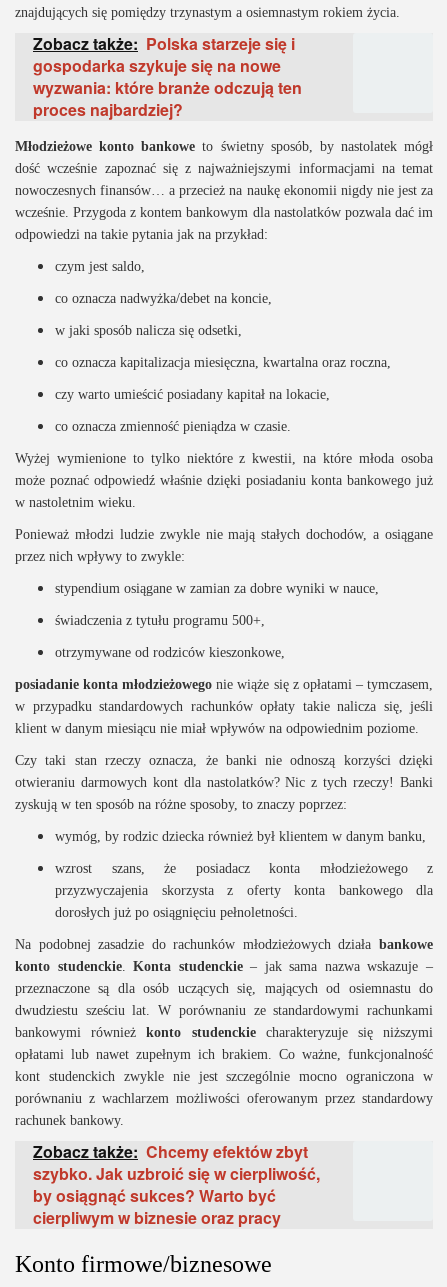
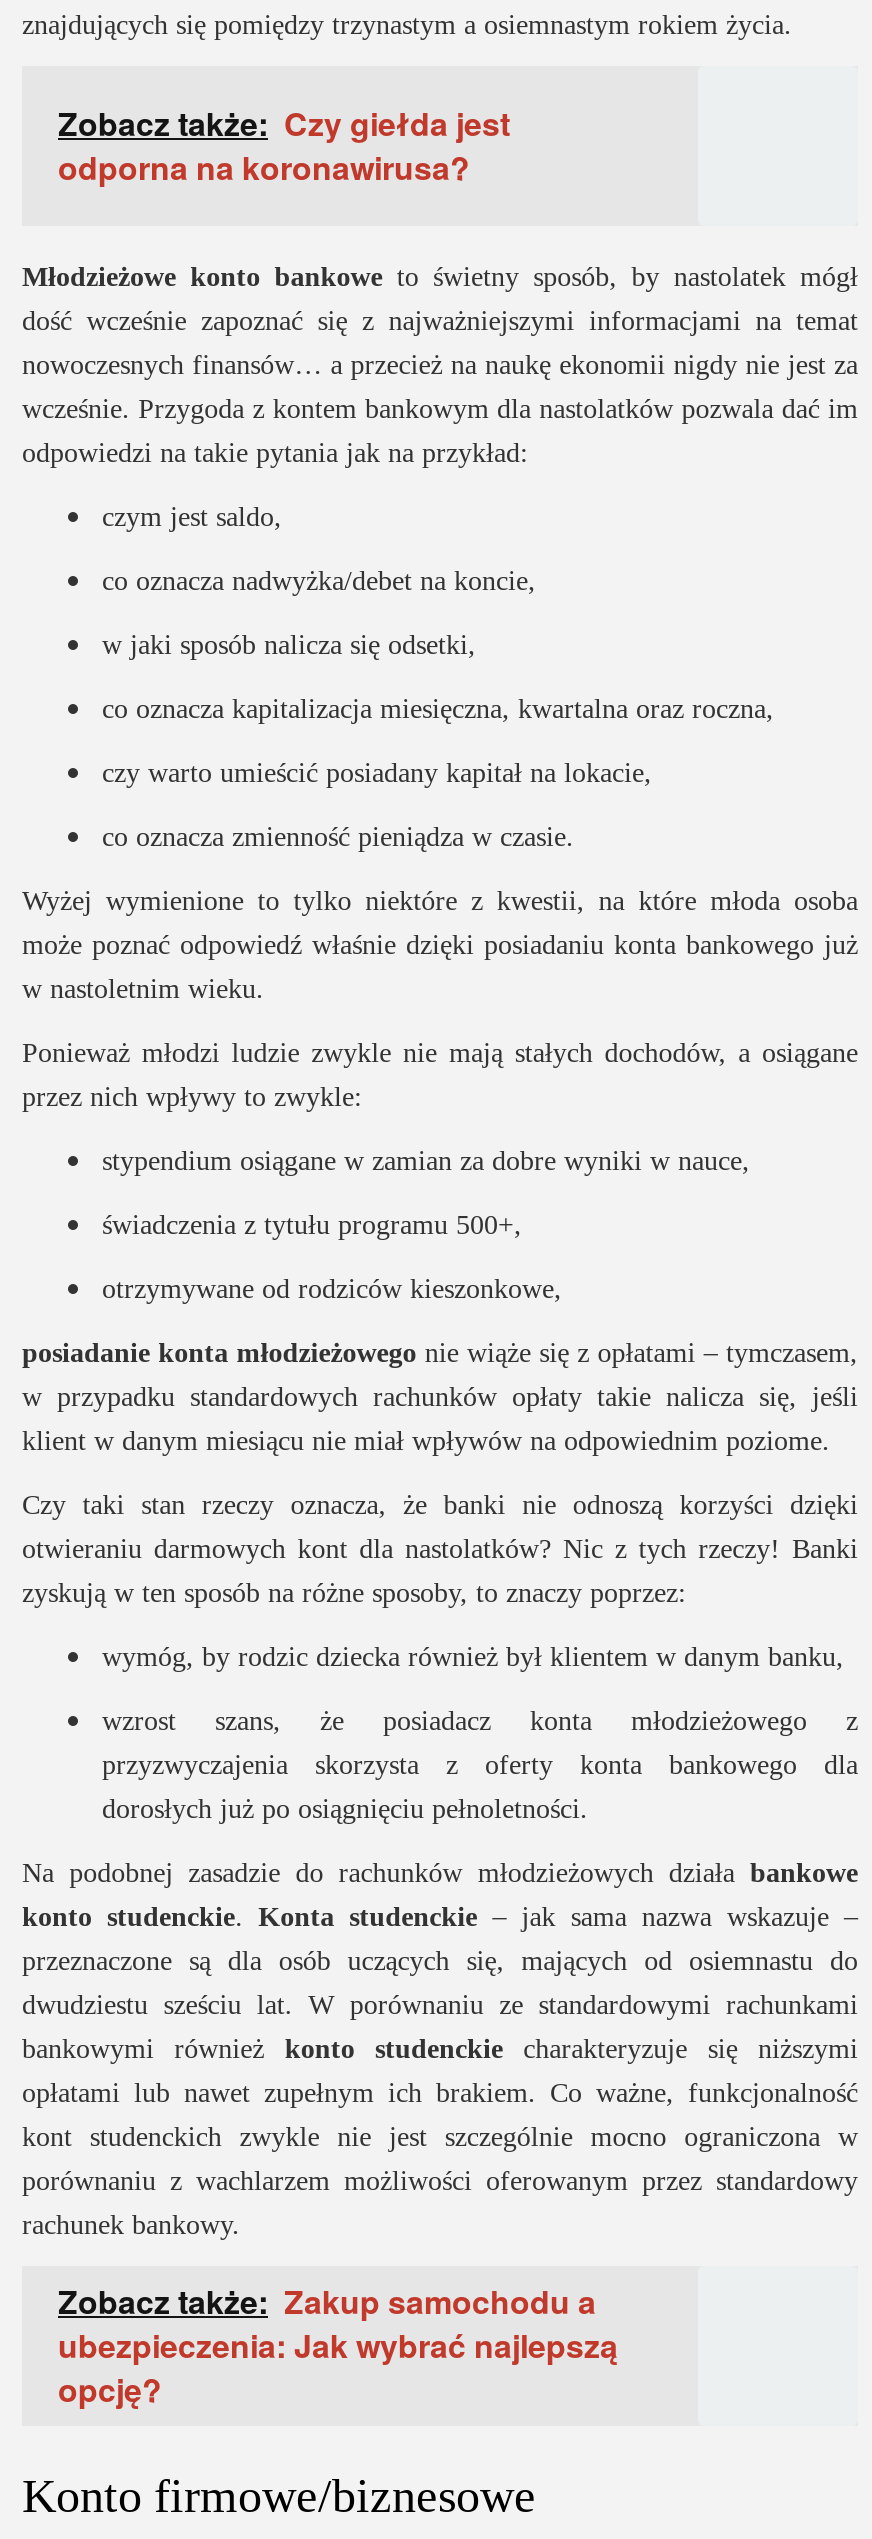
- Zobacz także: Polska starzeje się i
- gospodarka szykuje się na nowe
- wyzwania: które branże odczują ten
- proces najbardziej?
+ Zobacz także: Czy giełda jest
+ odporna na koronawirusa?

- Zobacz także: Chcemy efektów zbyt
- szybko. Jak uzbroić się w cierpliwość,
- by osiągnąć sukces? Warto być
- cierpliwym w biznesie oraz pracy
+ Zobacz także: Zakup samochodu a
+ ubezpieczenia: Jak wybrać najlepszą
+ opcję?
